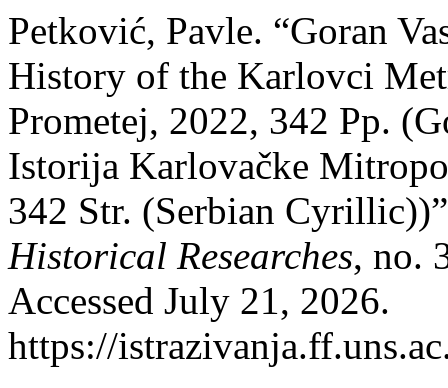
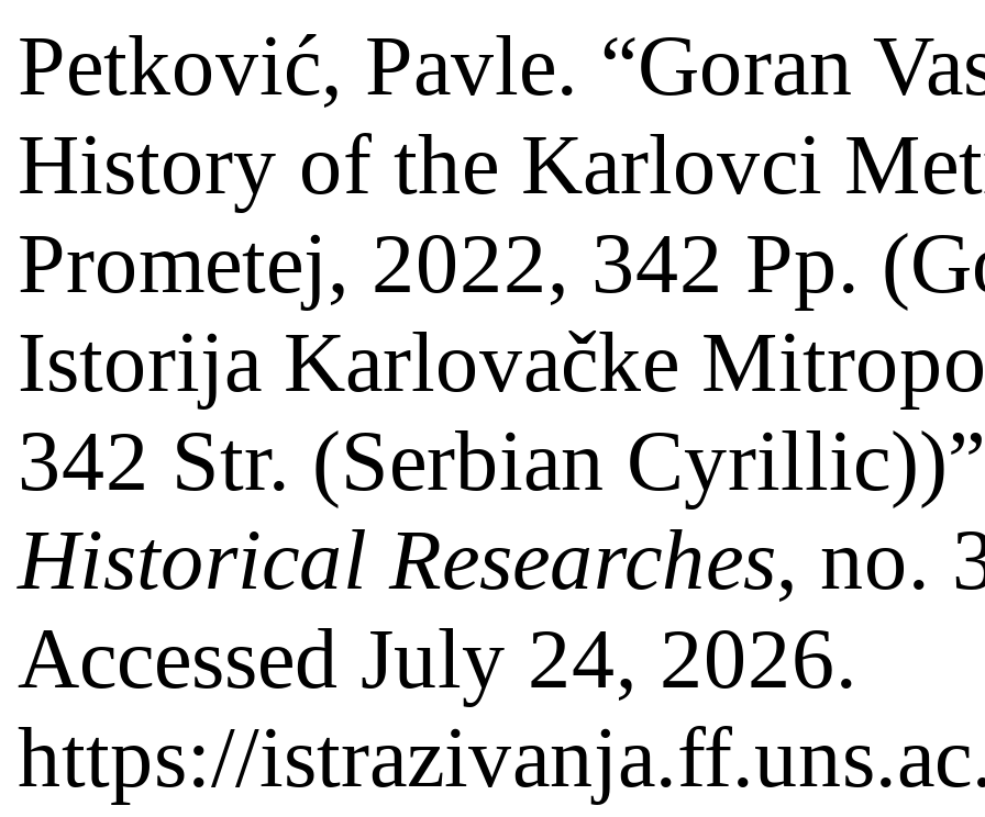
- Accessed July 21, 2026.
+ Accessed July 24, 2026.
